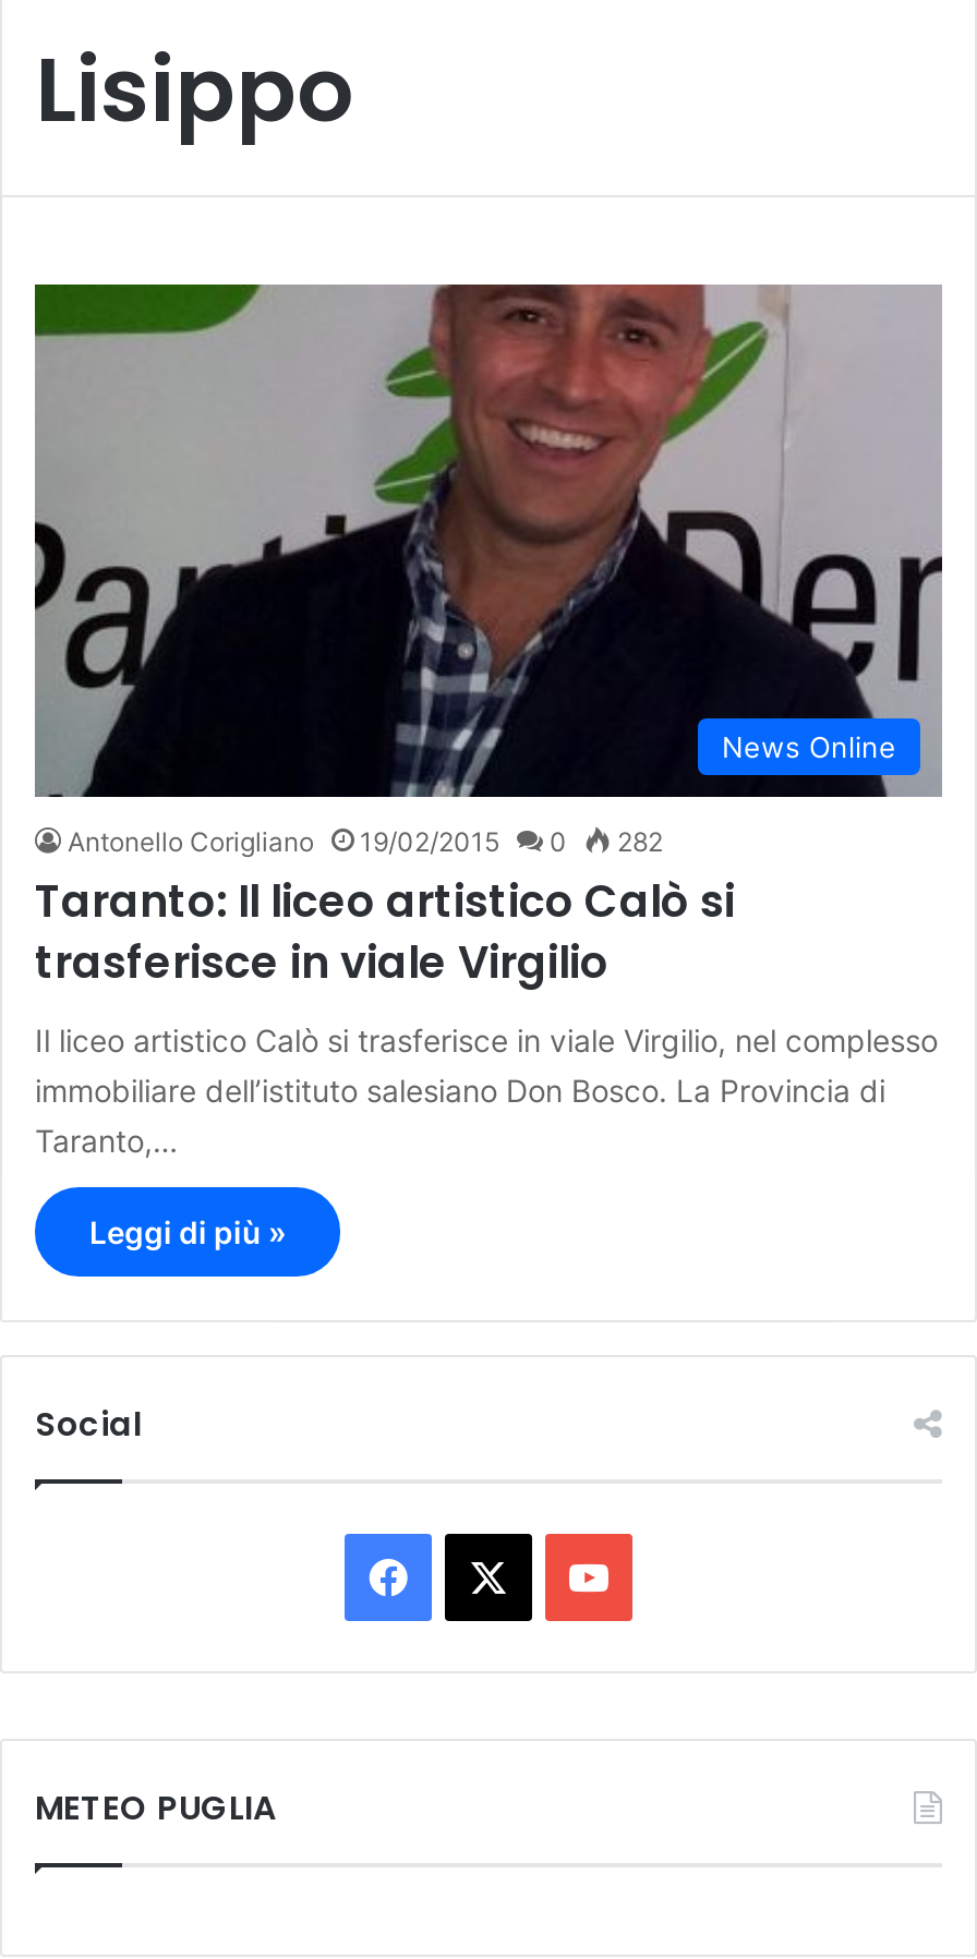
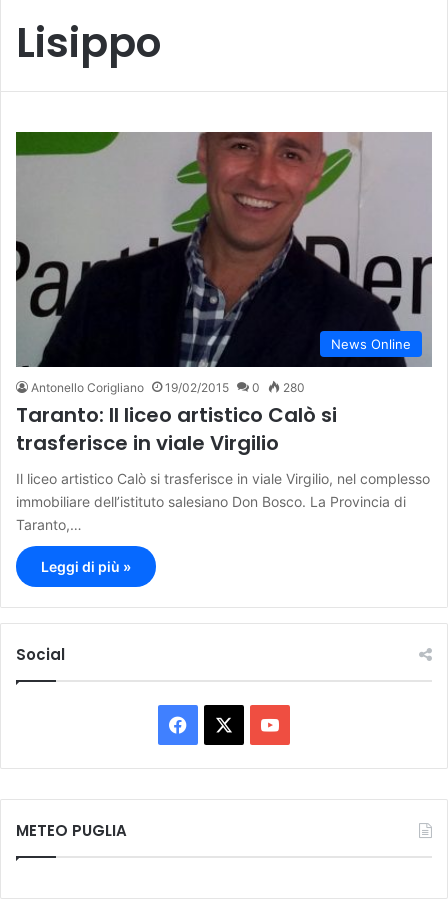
- Antonello Corigliano 19/02/2015 0 282
+ Antonello Corigliano 19/02/2015 0 280
